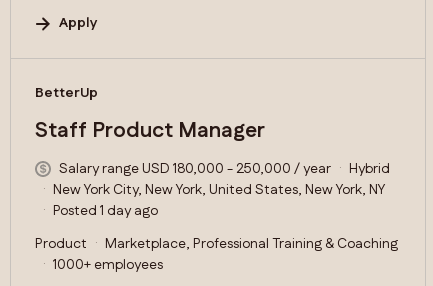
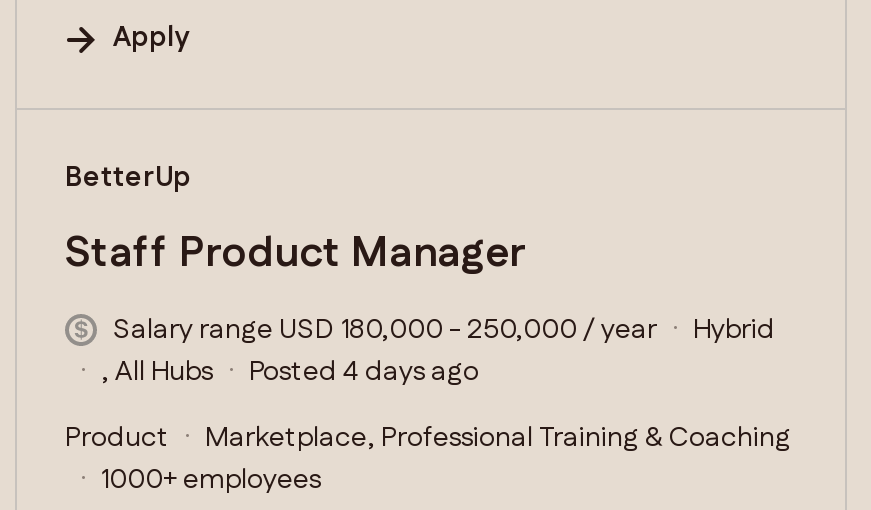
- New York City, New York, United States, New York, NY
- Posted 1 day ago
+ , All Hubs
+ Posted 4 days ago
